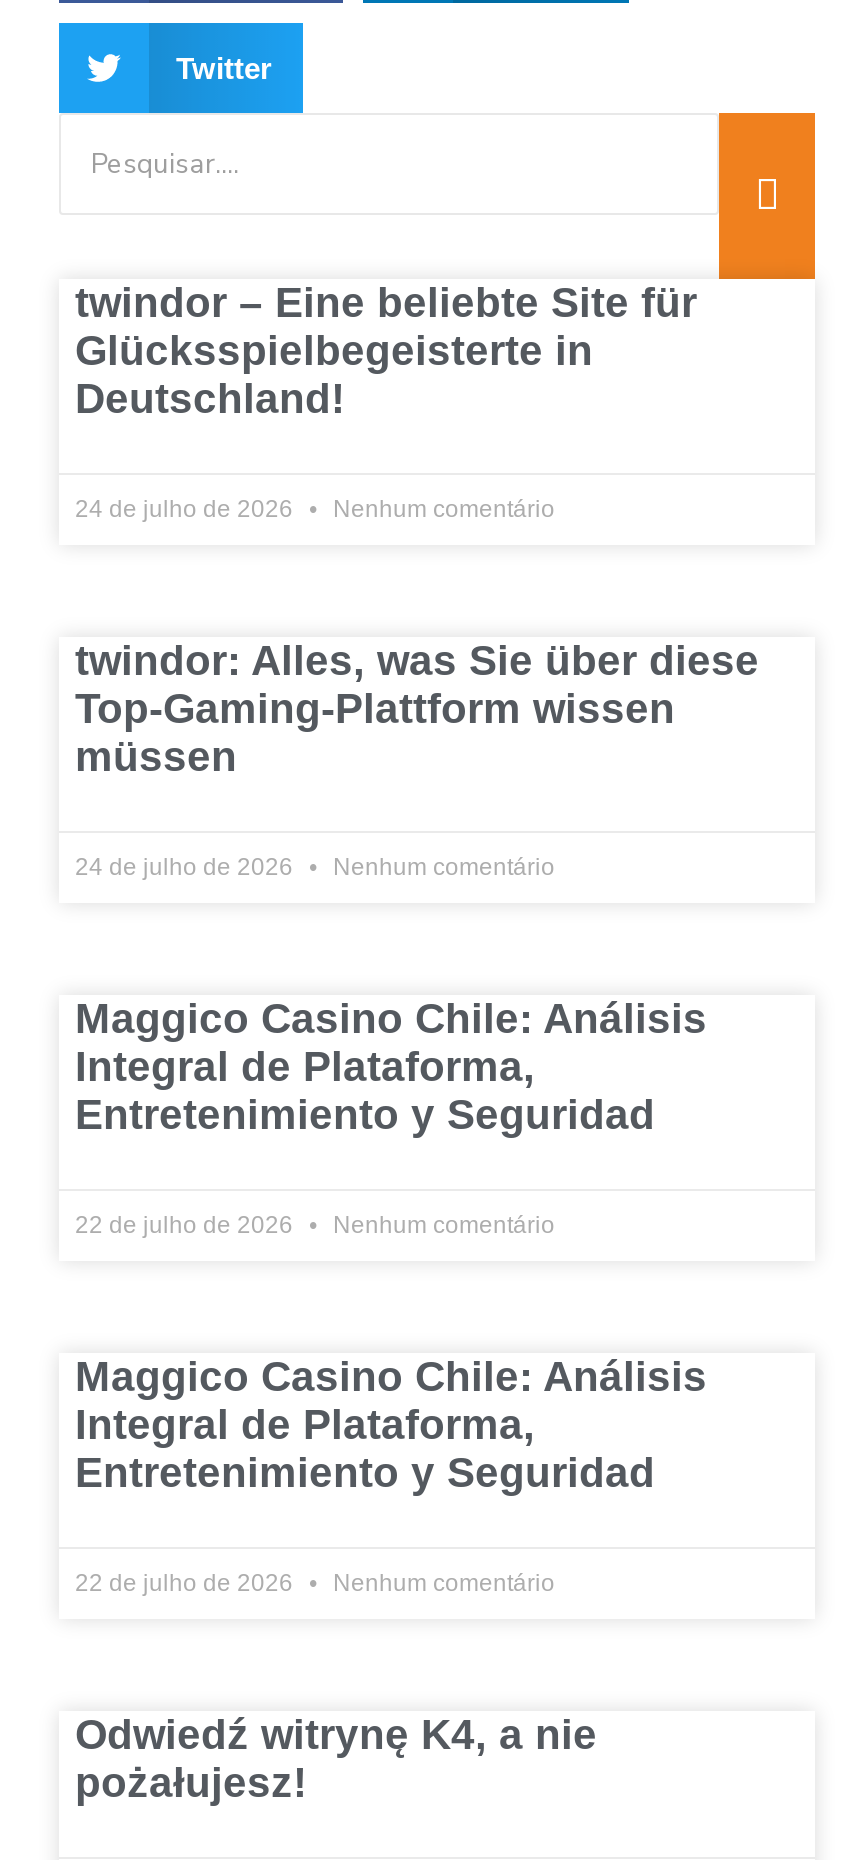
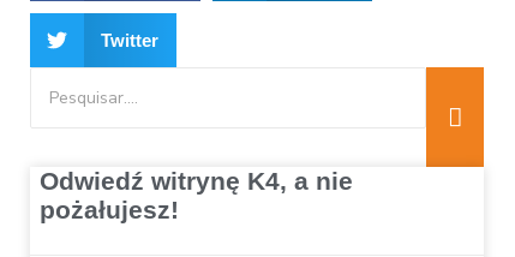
- twindor – Eine beliebte Site für
- Glücksspielbegeisterte in
- Deutschland!
- 24 de julho de 2026
- Nenhum comentário
- twindor: Alles, was Sie über diese
- Top-Gaming-Plattform wissen
- müssen
- 24 de julho de 2026
- Nenhum comentário
- Maggico Casino Chile: Análisis
- Integral de Plataforma,
- Entretenimiento y Seguridad
- 22 de julho de 2026
- Nenhum comentário
- Maggico Casino Chile: Análisis
- Integral de Plataforma,
- Entretenimiento y Seguridad
- 22 de julho de 2026
- Nenhum comentário
